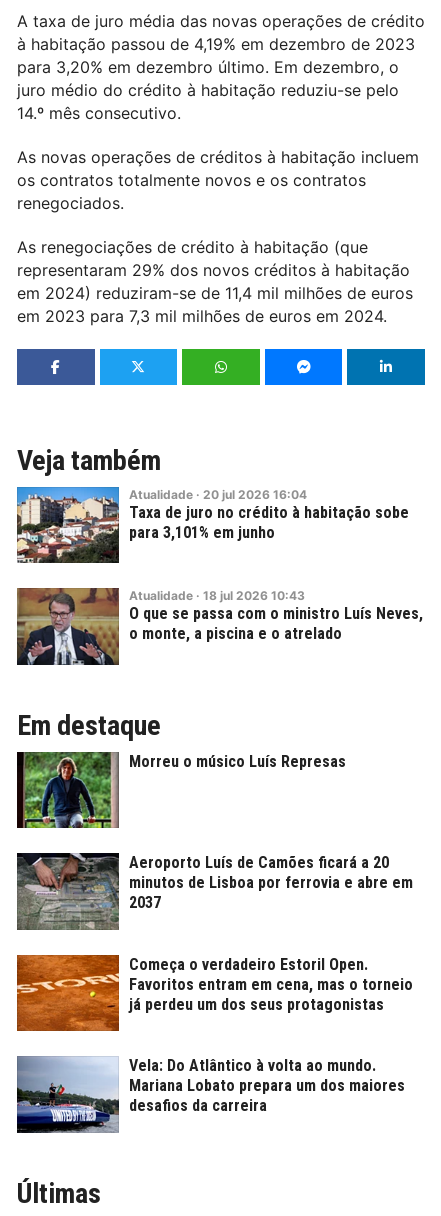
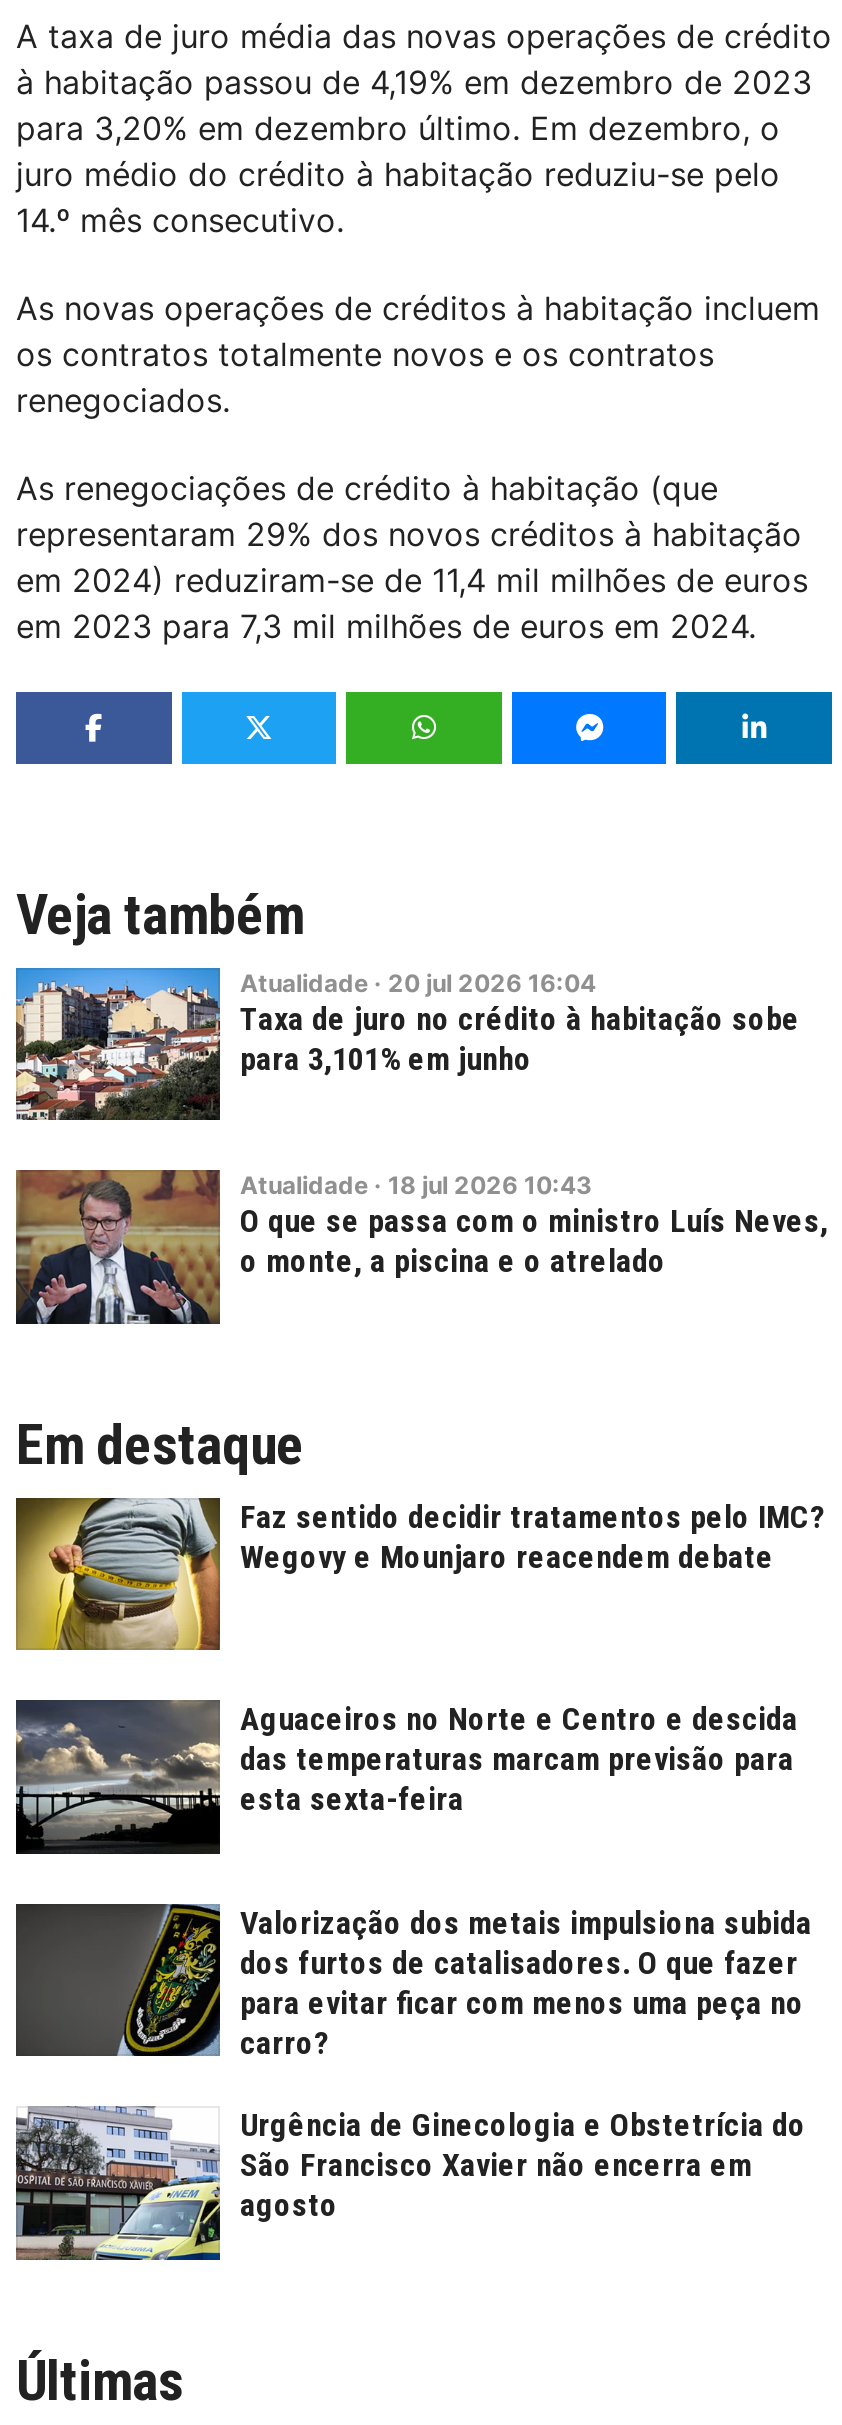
- [image]
- Morreu o músico Luís Represas
+ [image]
+ Faz sentido decidir tratamentos pelo IMC?
+ Wegovy e Mounjaro reacendem debate

- [image]
- Aeroporto Luís de Camões ficará a 20
- minutos de Lisboa por ferrovia e abre em
- 2037
+ [image]
+ Aguaceiros no Norte e Centro e descida
+ das temperaturas marcam previsão para
+ esta sexta-feira

- [image]
- Começa o verdadeiro Estoril Open.
- Favoritos entram em cena, mas o torneio
- já perdeu um dos seus protagonistas
+ [image]
+ Valorização dos metais impulsiona subida
+ dos furtos de catalisadores. O que fazer
+ para evitar ficar com menos uma peça no
+ carro?

- [image]
- Vela: Do Atlântico à volta ao mundo.
- Mariana Lobato prepara um dos maiores
- desafios da carreira
+ [image]
+ Urgência de Ginecologia e Obstetrícia do
+ São Francisco Xavier não encerra em
+ agosto
